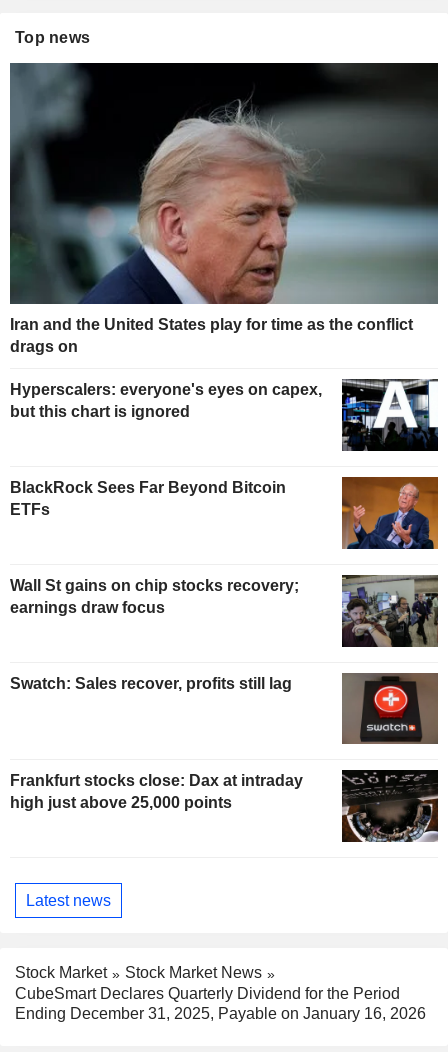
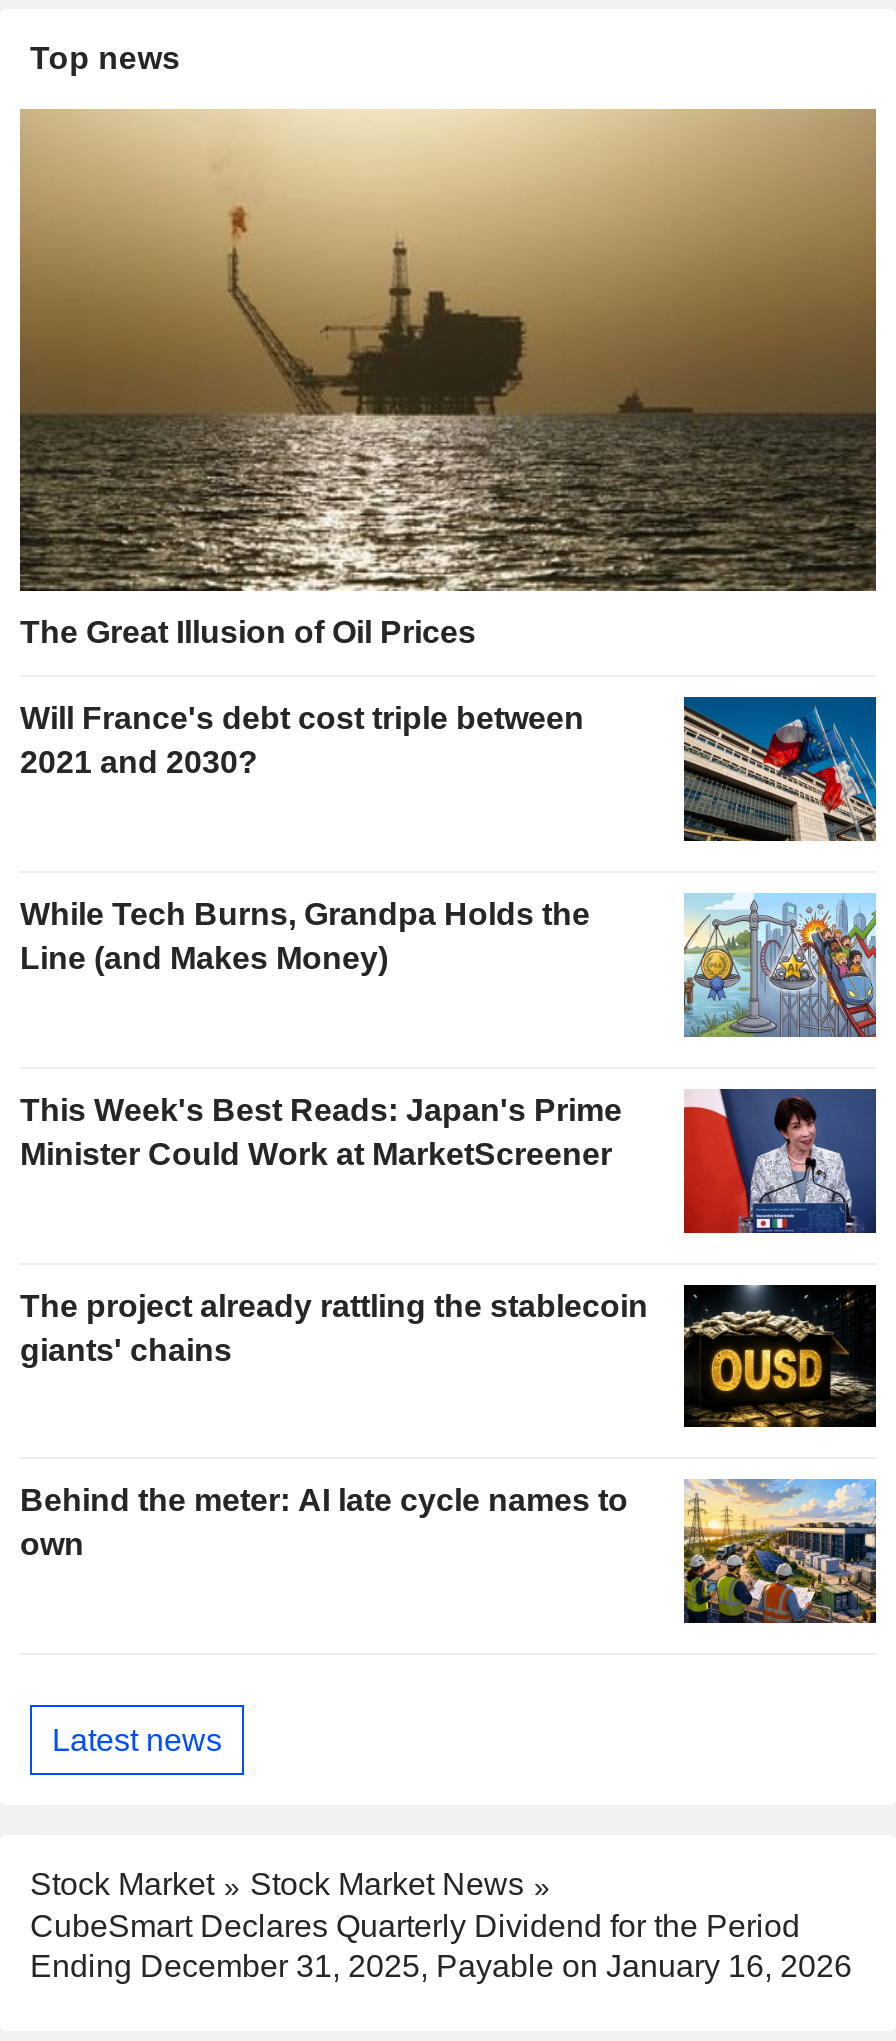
- [image]
- Iran and the United States play for time as the conflict
- drags on
+ [image]
+ The Great Illusion of Oil Prices

- Hyperscalers: everyone's eyes on capex,
- but this chart is ignored
+ Will France's debt cost triple between
+ 2021 and 2030?

- [image]
+ [image]

- BlackRock Sees Far Beyond Bitcoin
- ETFs
+ While Tech Burns, Grandpa Holds the
+ Line (and Makes Money)

- [image]
+ [image]

- Wall St gains on chip stocks recovery;
- earnings draw focus
+ This Week's Best Reads: Japan's Prime
+ Minister Could Work at MarketScreener

- [image]
+ [image]

- Swatch: Sales recover, profits still lag
+ The project already rattling the stablecoin
+ giants' chains

- [image]
+ [image]

- [image]
- Frankfurt stocks close: Dax at intraday
- high just above 25,000 points
+ [image]
+ Behind the meter: AI late cycle names to
+ own
